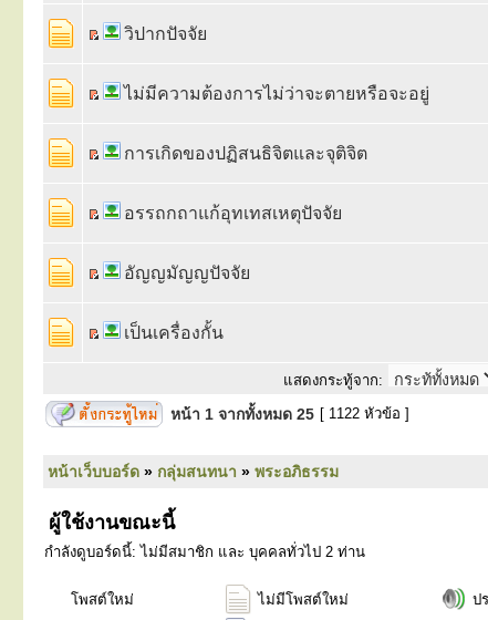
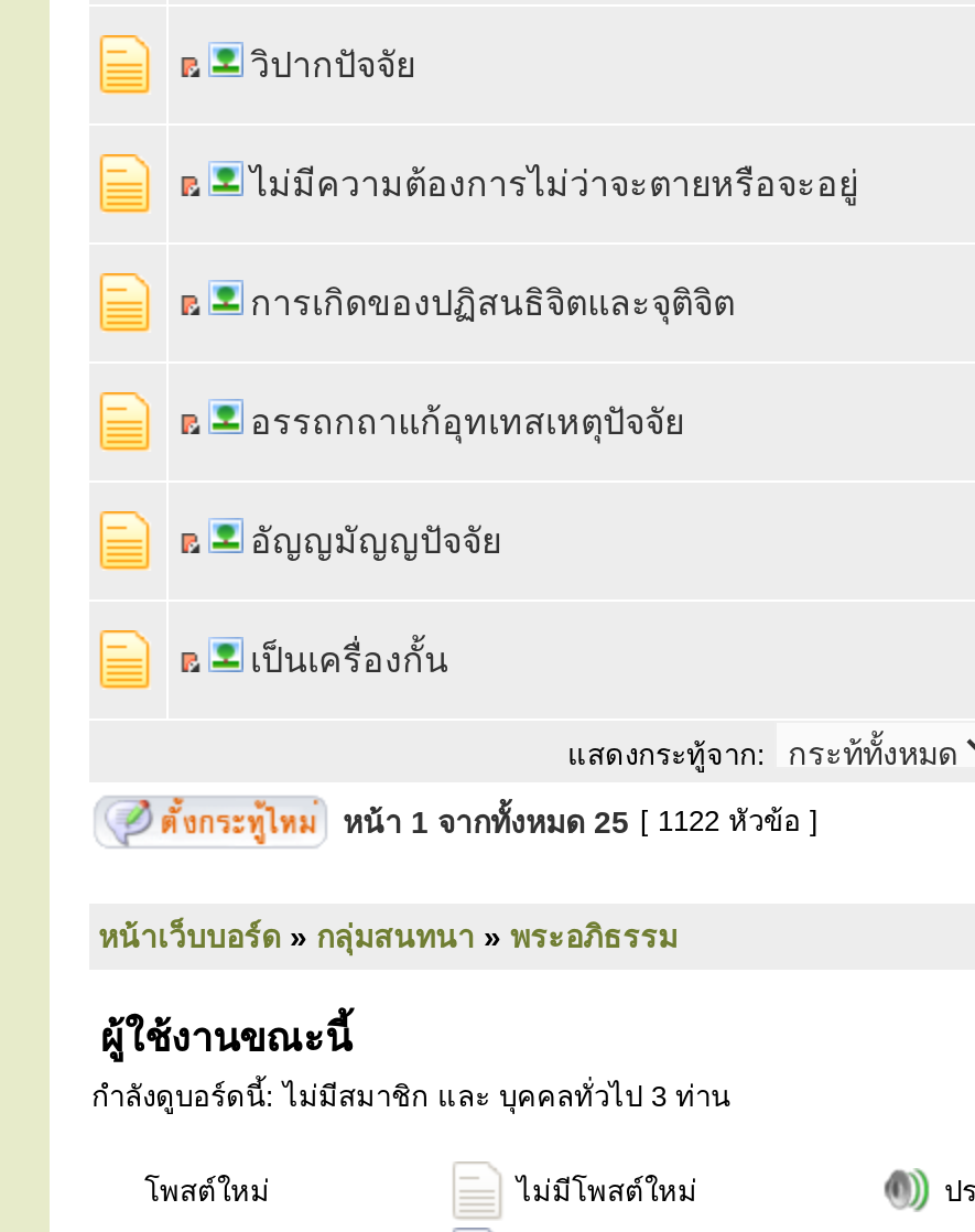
- กำลังดูบอร์ดนี้: ไม่มีสมาชิก และ บุคคลทั่วไป 2 ท่าน
+ กำลังดูบอร์ดนี้: ไม่มีสมาชิก และ บุคคลทั่วไป 3 ท่าน
